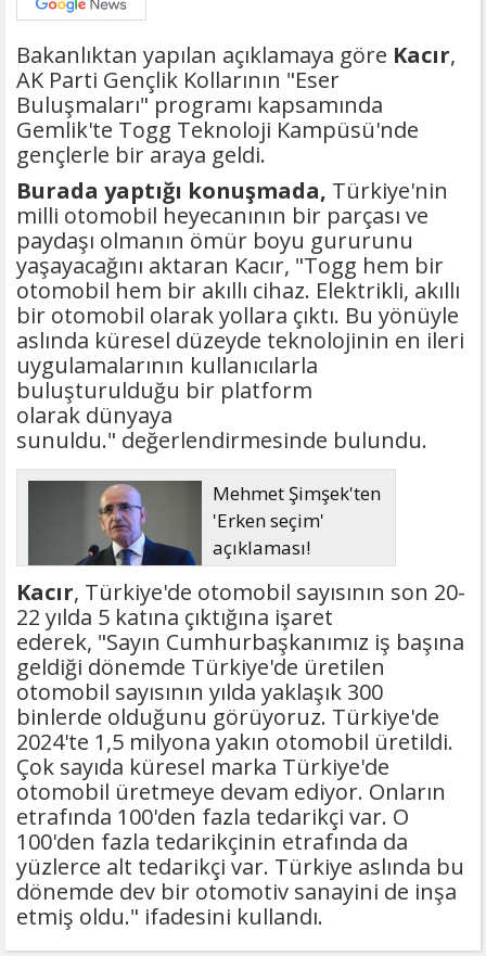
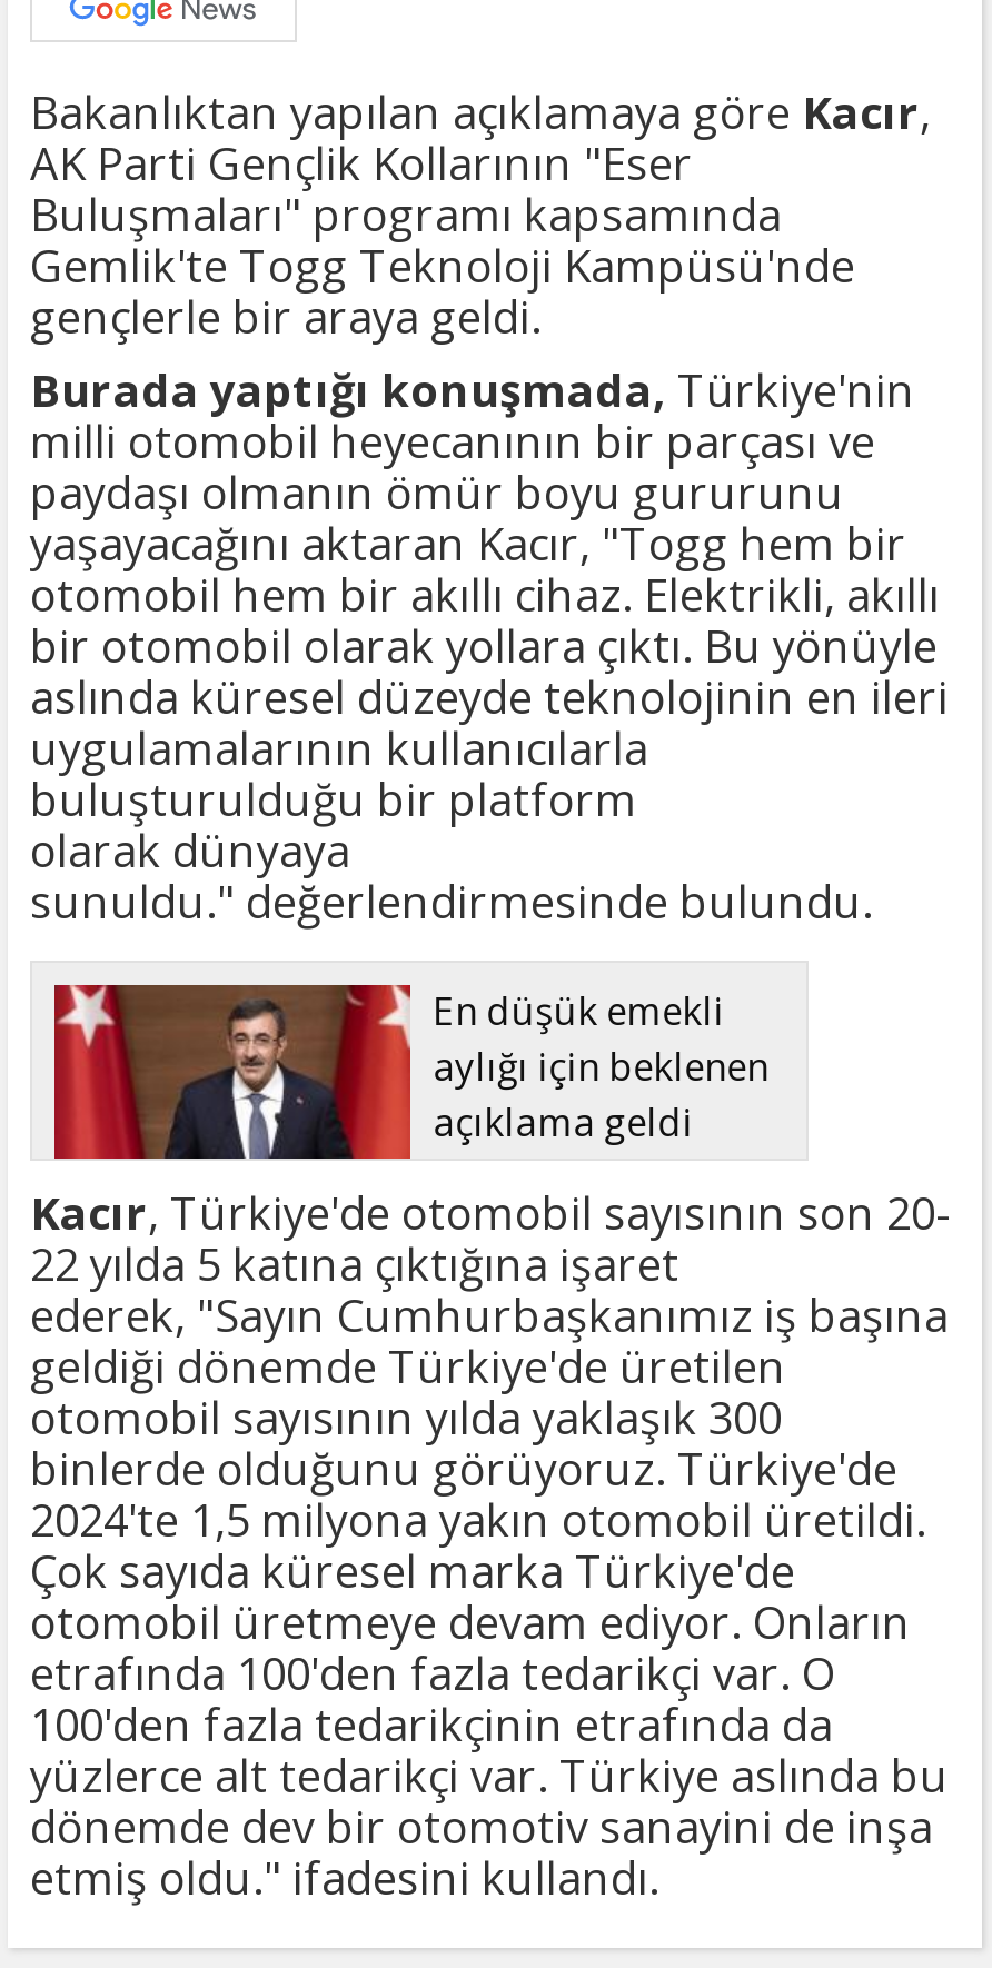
- [image]
- Mehmet Şimşek'ten
- 'Erken seçim'
- açıklaması!
+ [image]
+ En düşük emekli
+ aylığı için beklenen
+ açıklama geldi
